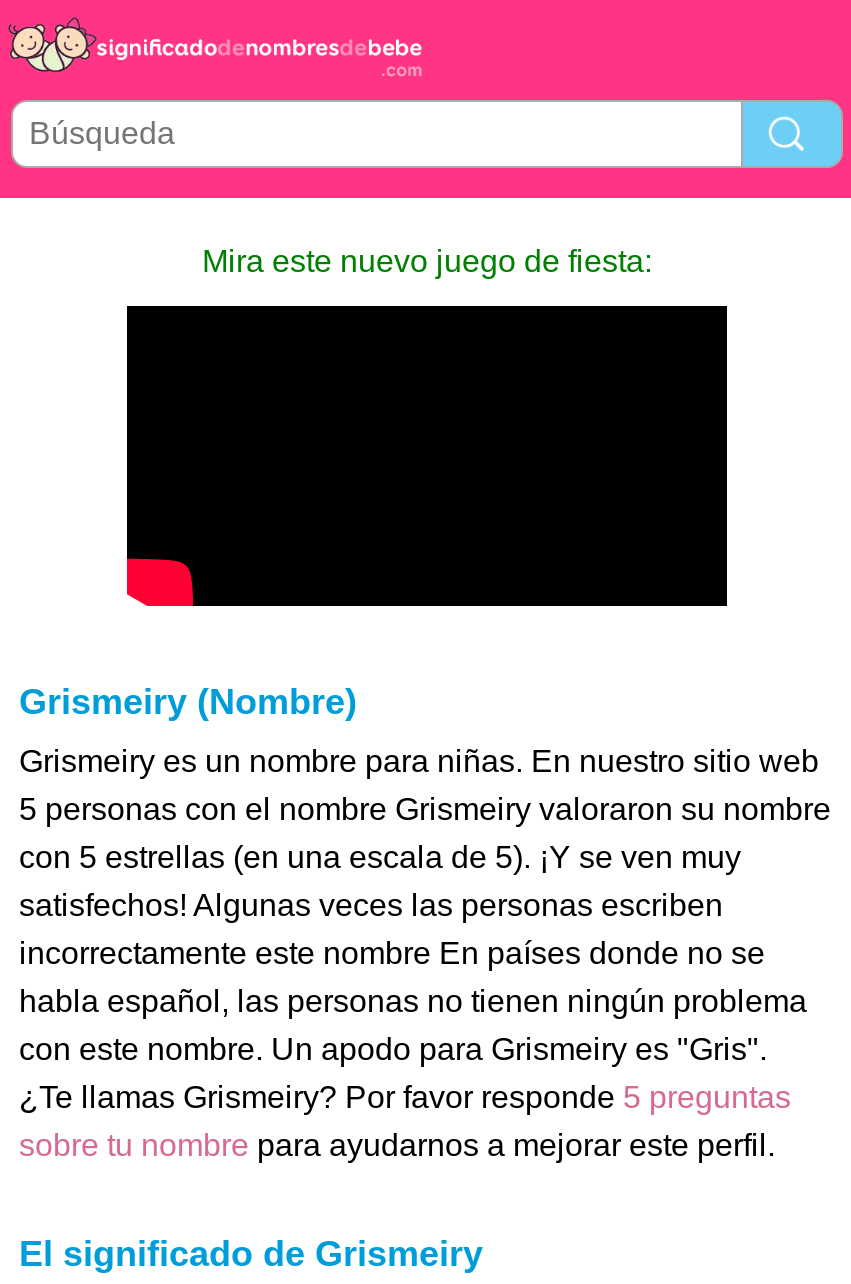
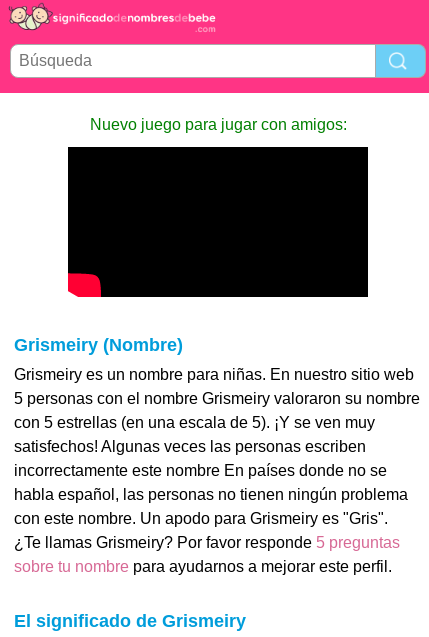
- Mira este nuevo juego de fiesta:
+ Nuevo juego para jugar con amigos:
